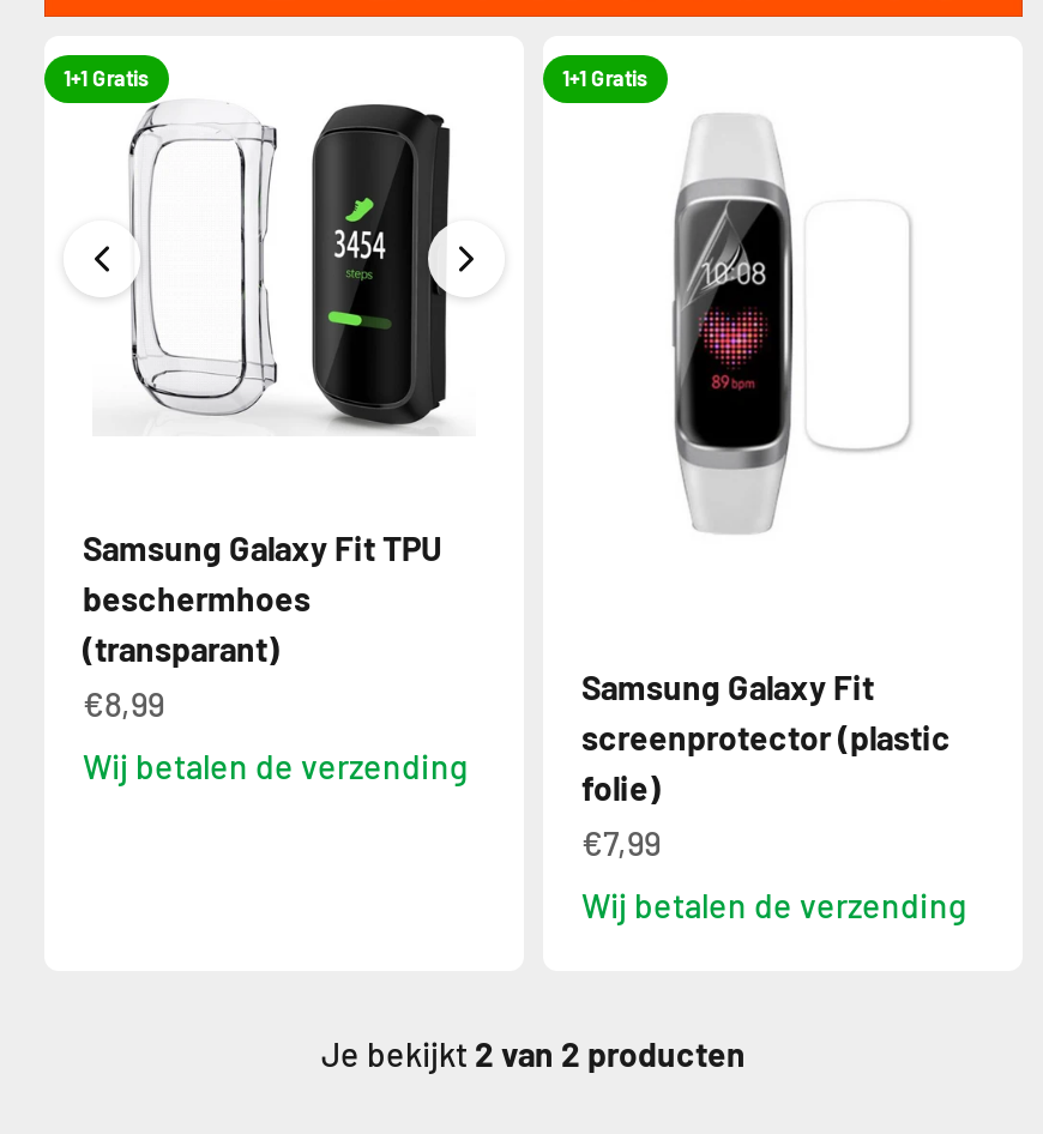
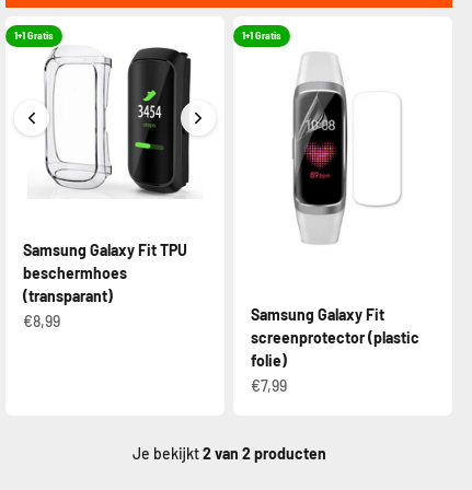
- Wij betalen de verzending

- Wij betalen de verzending
